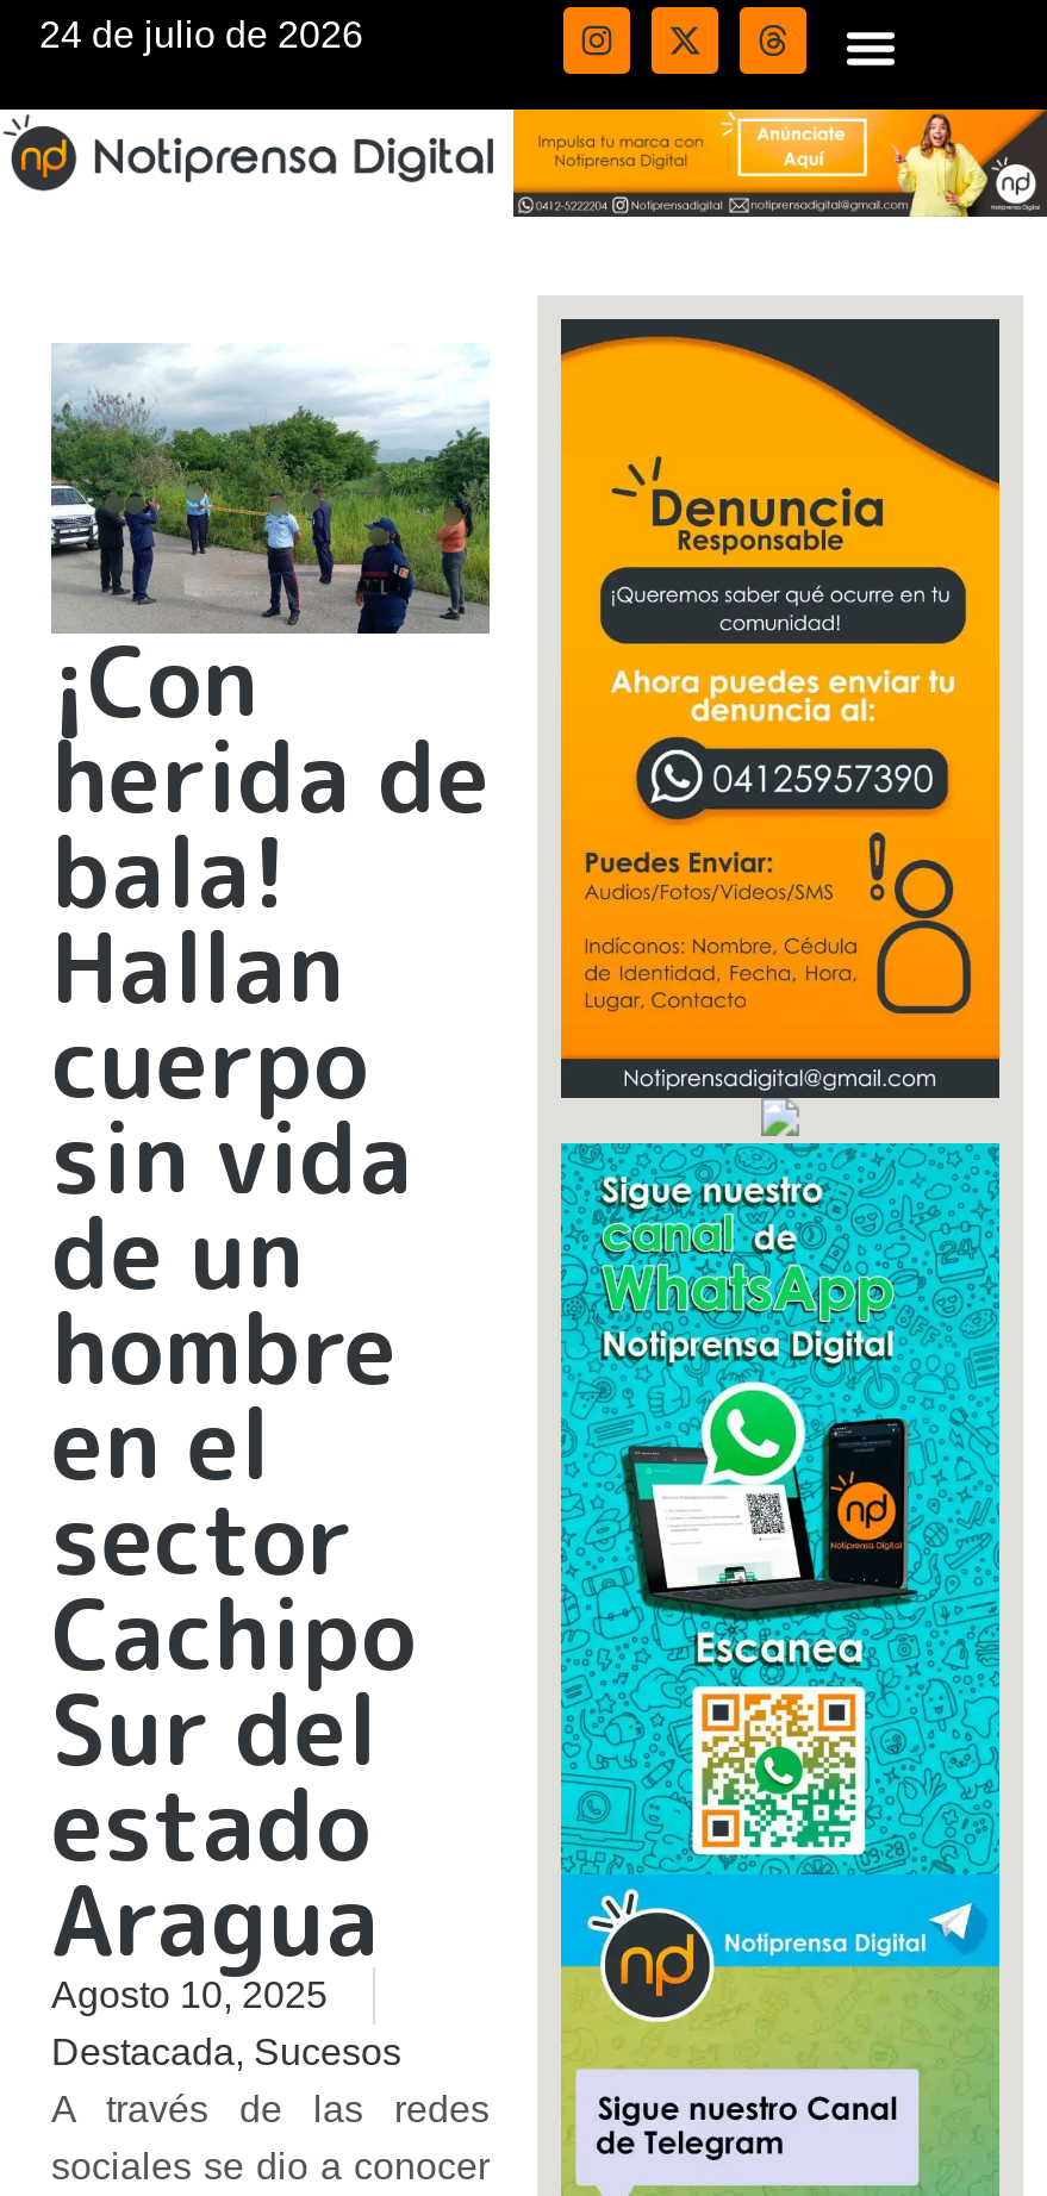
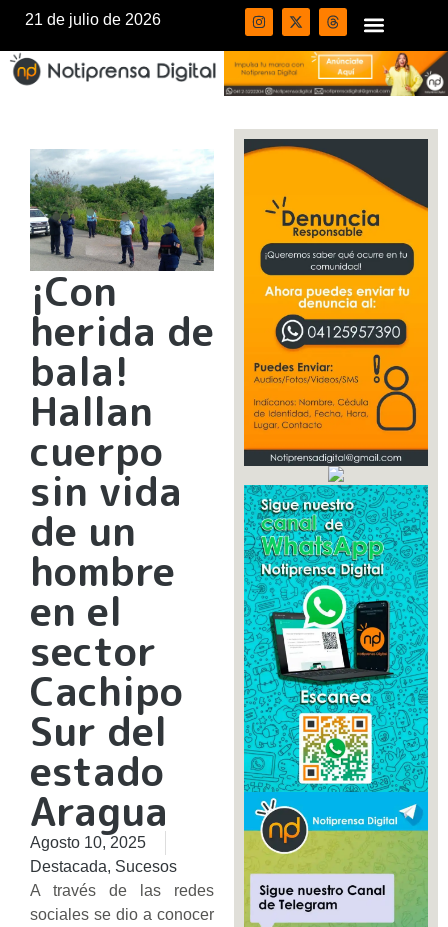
- 24 de julio de 2026
+ 21 de julio de 2026
